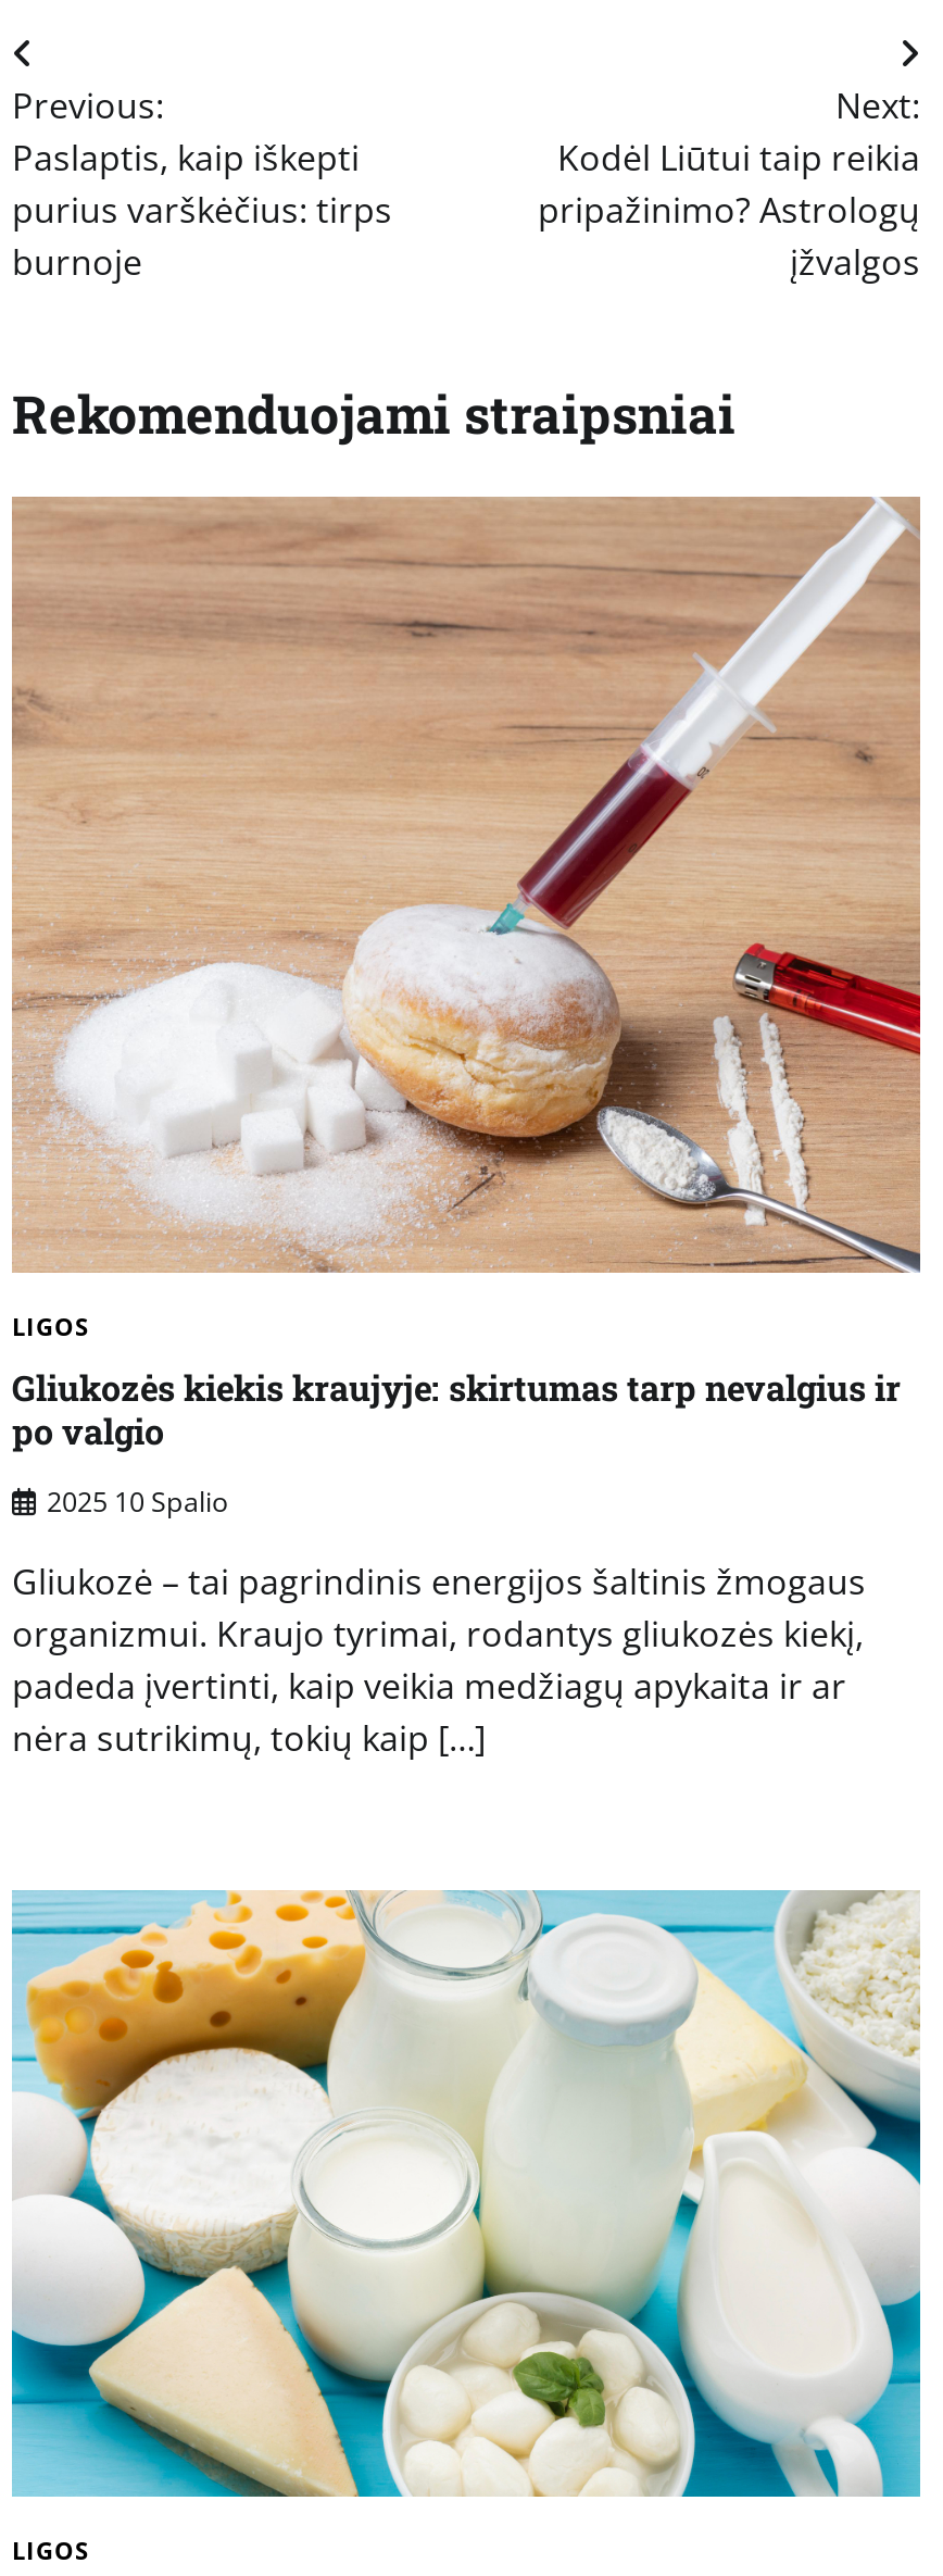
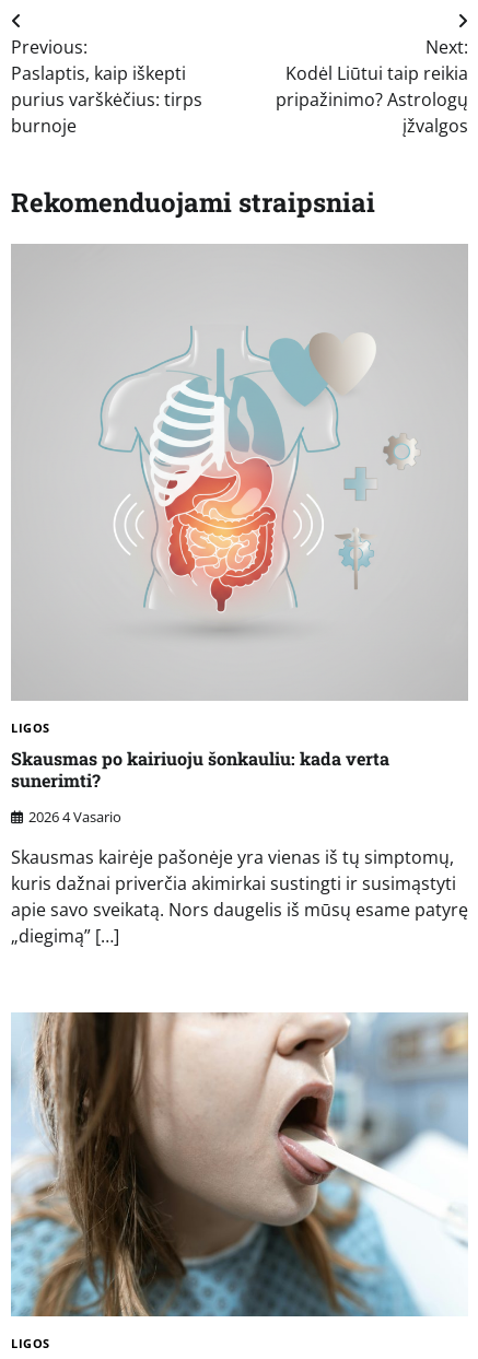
- [image]
+ [image]

- Gliukozės kiekis kraujyje: skirtumas tarp nevalgius ir
- po valgio
+ Skausmas po kairiuoju šonkauliu: kada verta
+ sunerimti?

- 2025 10 Spalio
+ 2026 4 Vasario

- Gliukozė – tai pagrindinis energijos šaltinis žmogaus
- organizmui. Kraujo tyrimai, rodantys gliukozės kiekį,
- padeda įvertinti, kaip veikia medžiagų apykaita ir ar
- nėra sutrikimų, tokių kaip […]
+ Skausmas kairėje pašonėje yra vienas iš tų simptomų,
+ kuris dažnai priverčia akimirkai sustingti ir susimąstyti
+ apie savo sveikatą. Nors daugelis iš mūsų esame patyrę
+ „diegimą” […]

- [image]
+ [image]
